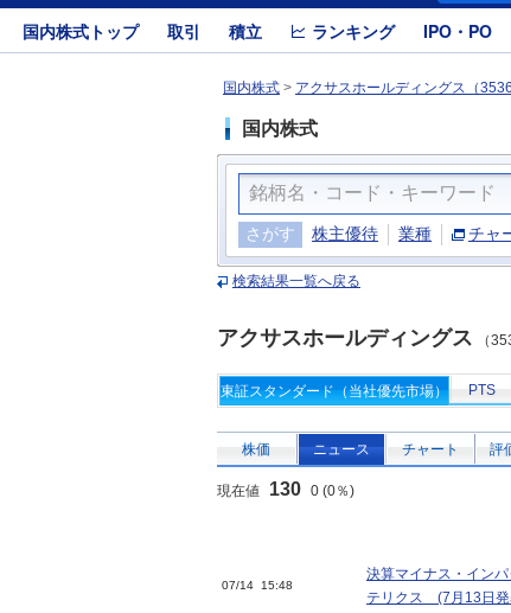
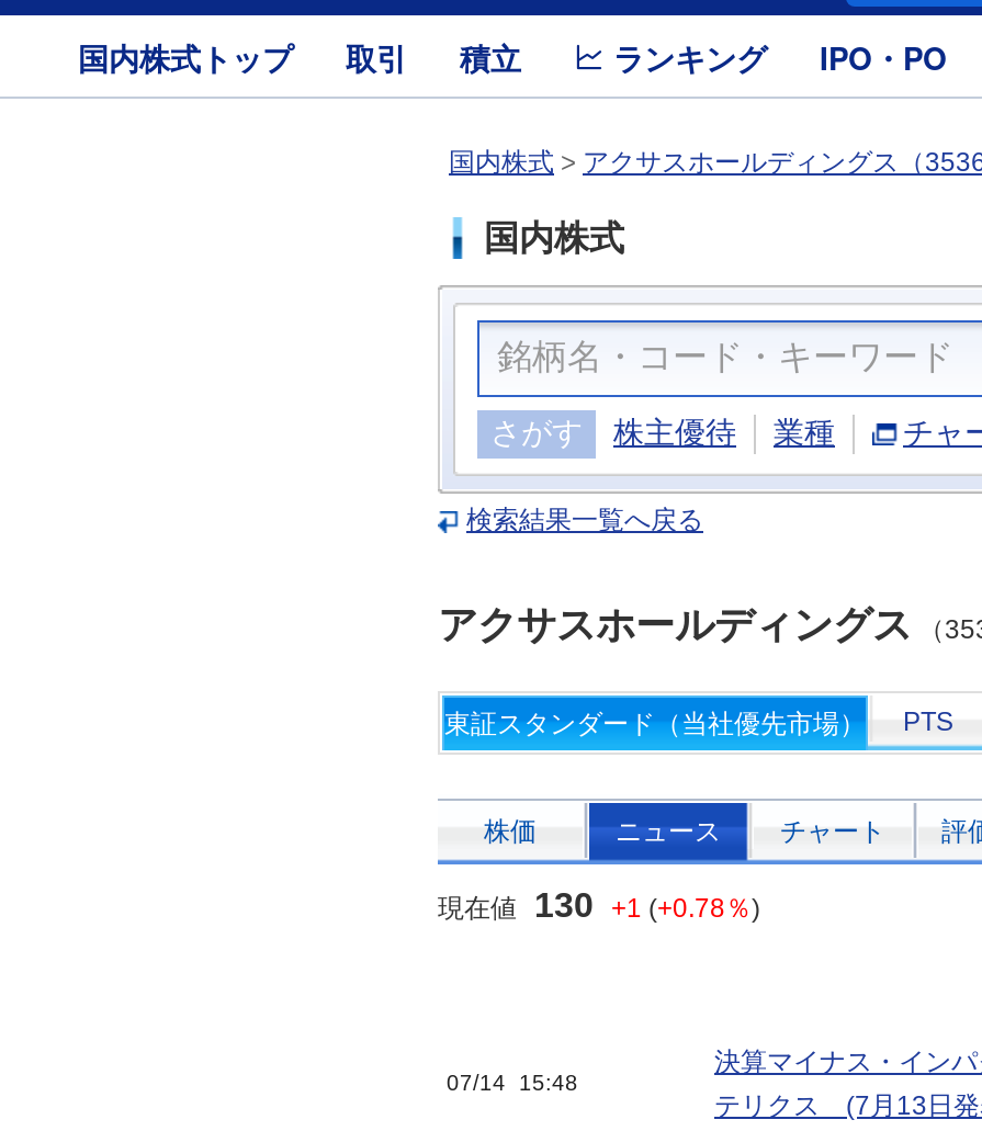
- 現在値 130 0 (0％)
+ 現在値 130 +1 (+0.78％)
